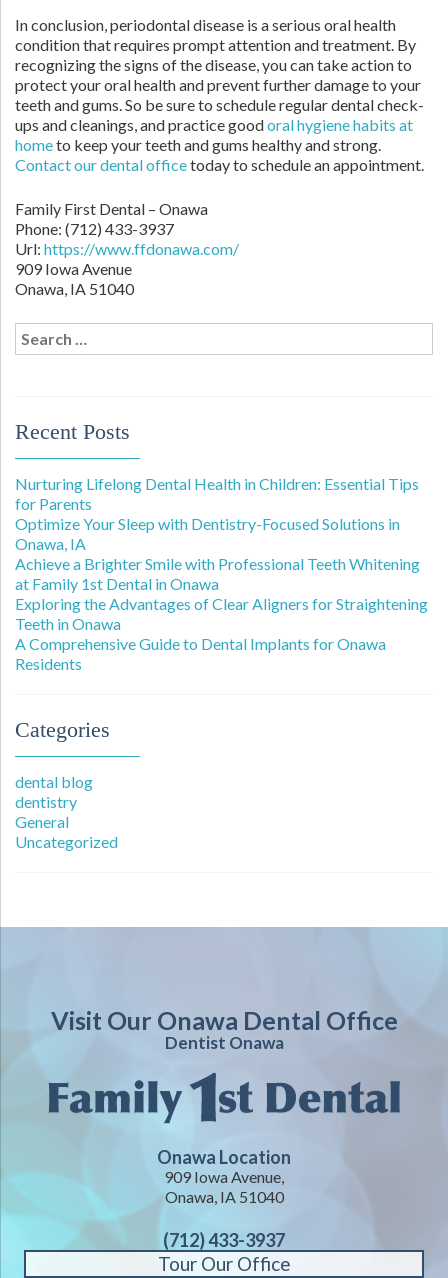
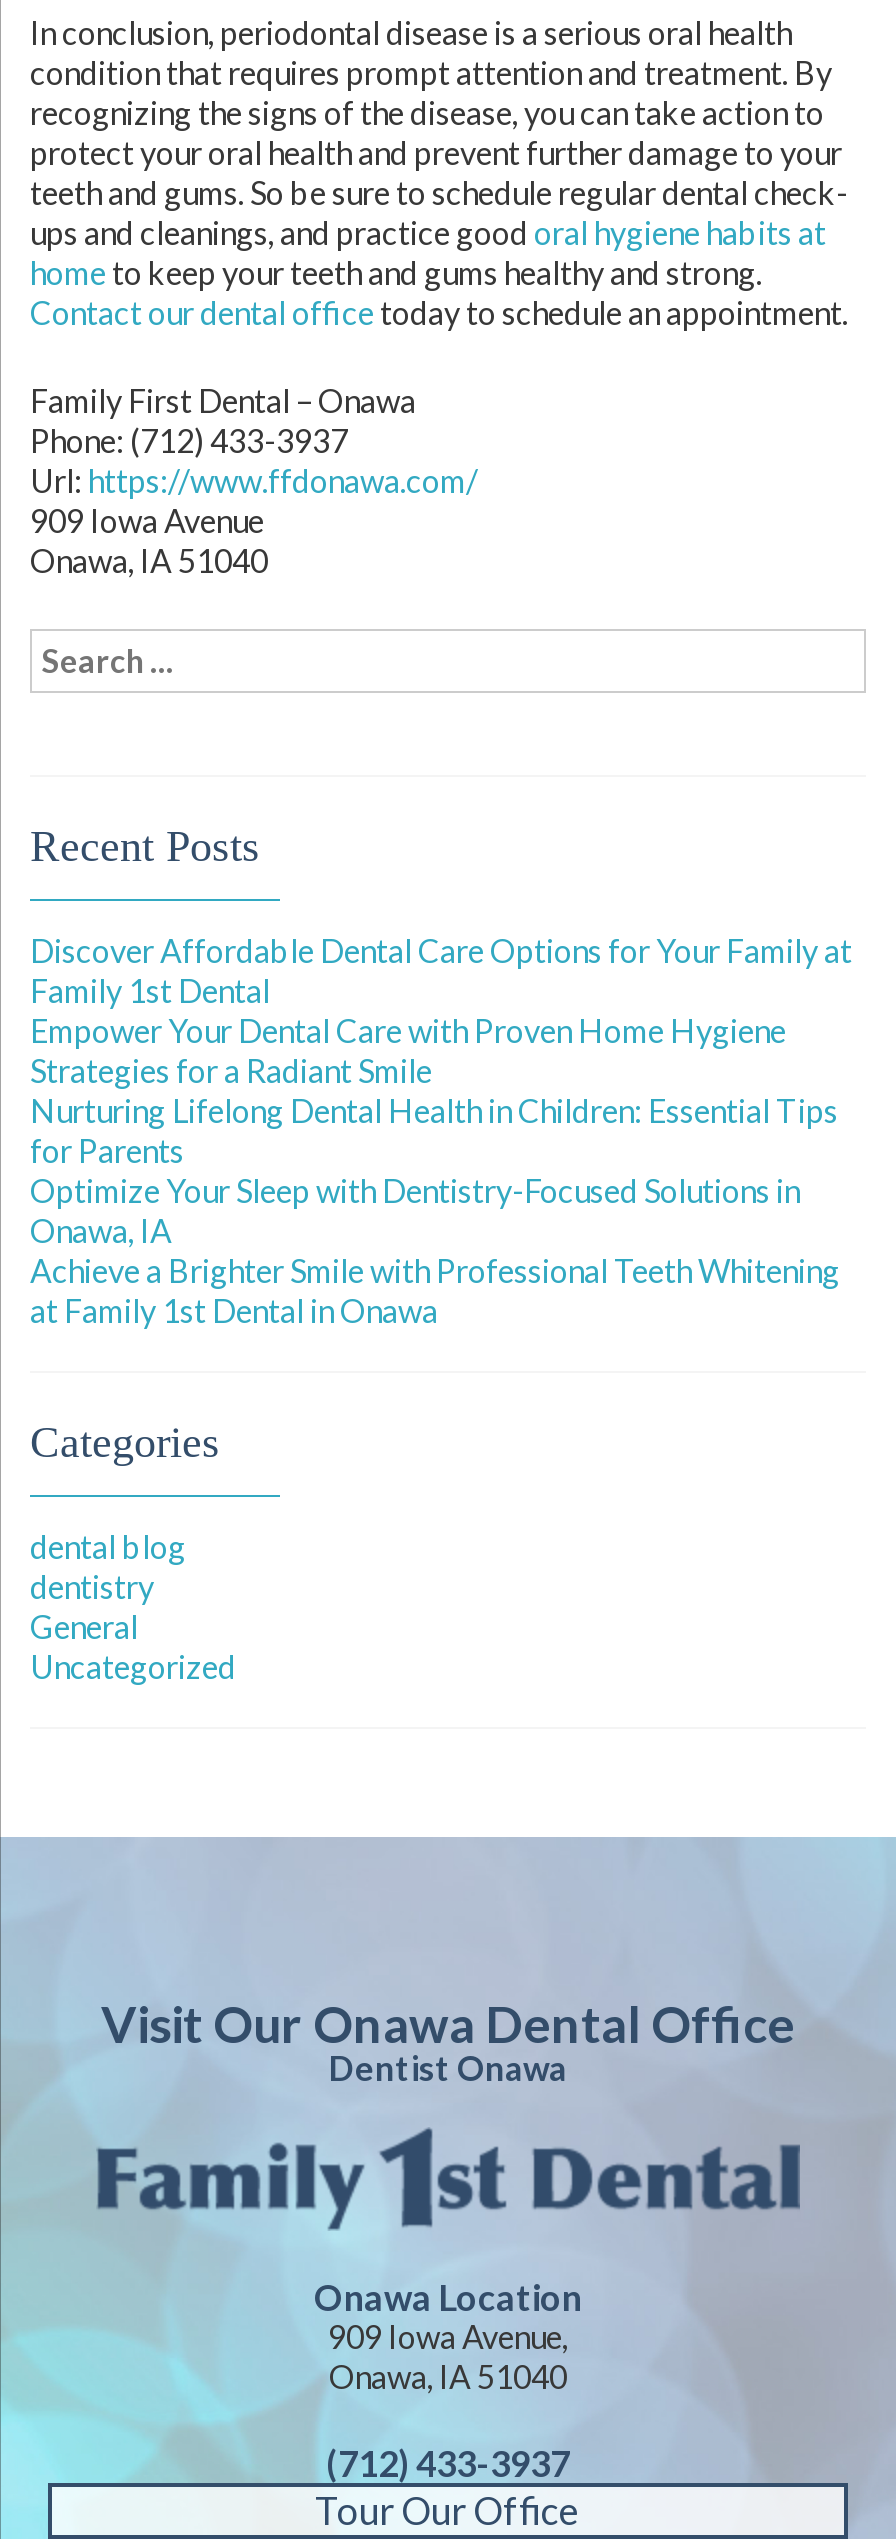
+ Discover Affordable Dental Care Options for Your Family at
+ Family 1st Dental
+ Empower Your Dental Care with Proven Home Hygiene
+ Strategies for a Radiant Smile

moved down: Nurturing Lifelong Dental Health in Children: Essential Tips | for Parents | Optimize Your Sleep with Dentistry-Focused Solutions in | Onawa, IA | Achieve a Brighter Smile with Professional Teeth Whitening | at Family 1st Dental in Onawa

- Exploring the Advantages of Clear Aligners for Straightening
- Teeth in Onawa
- A Comprehensive Guide to Dental Implants for Onawa
- Residents
